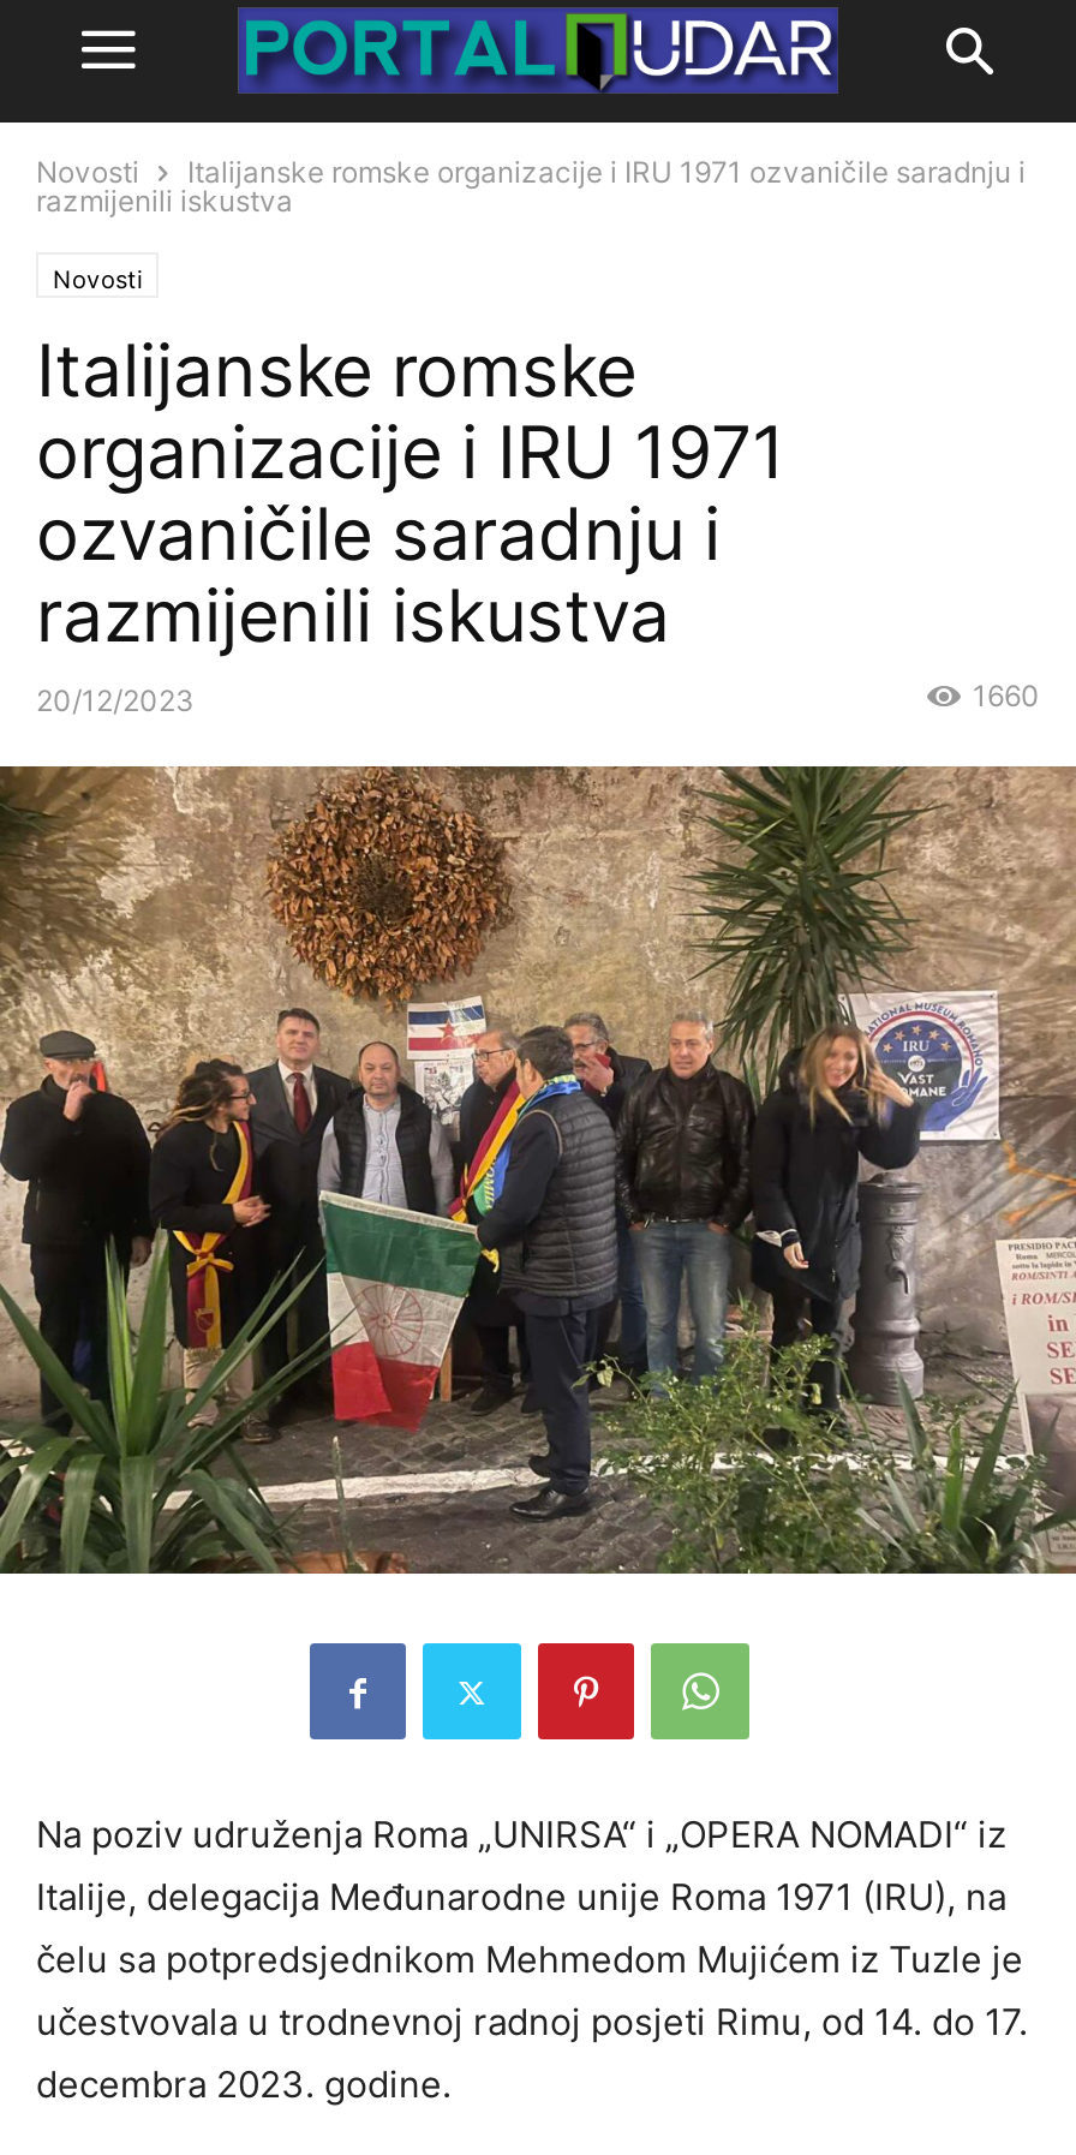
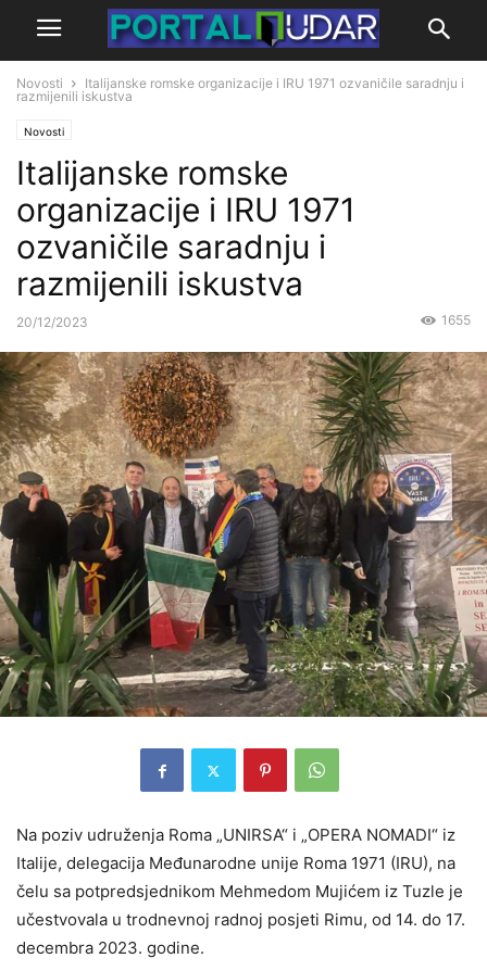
- 1660
+ 1655
